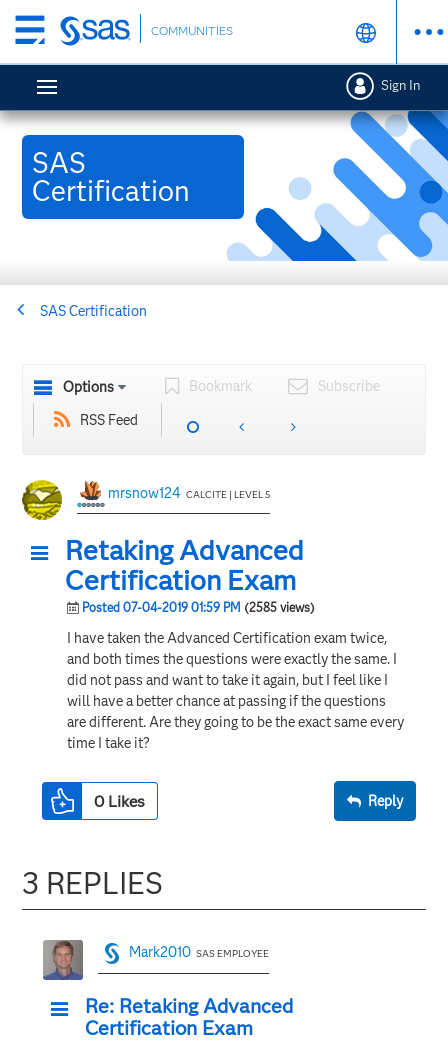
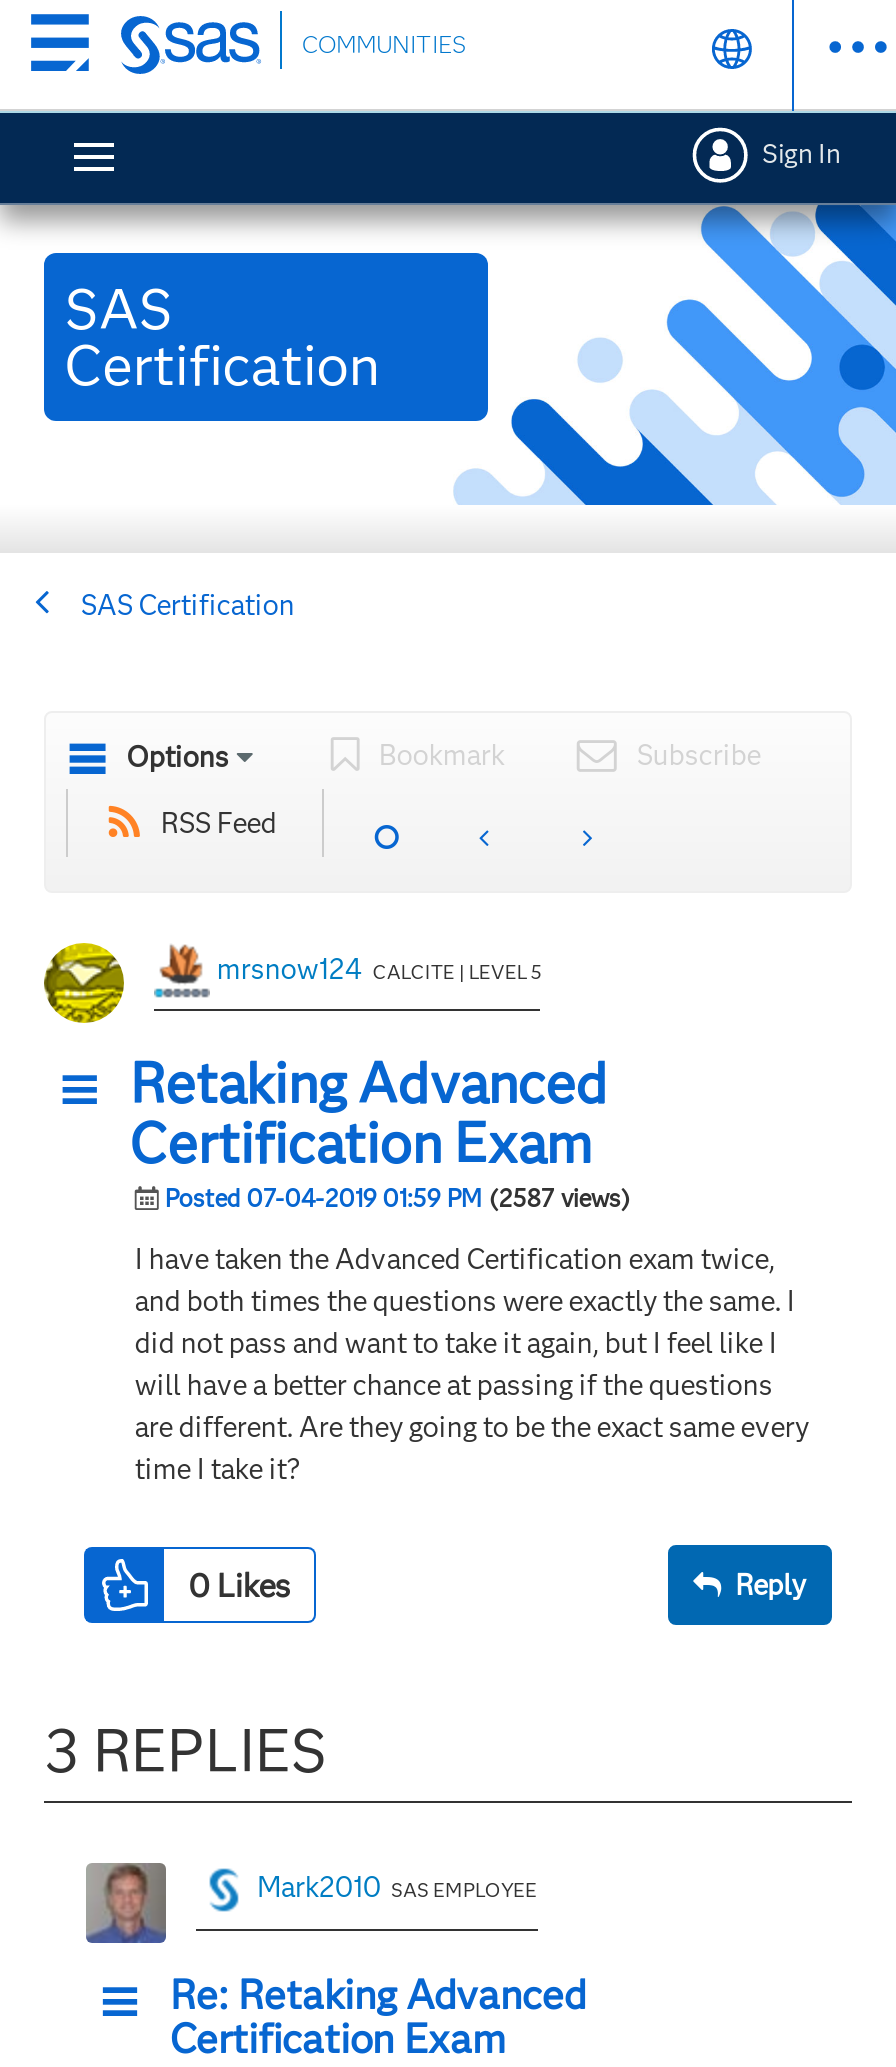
- Posted 07-04-2019 01:59 PM (2585 views)
+ Posted 07-04-2019 01:59 PM (2587 views)
